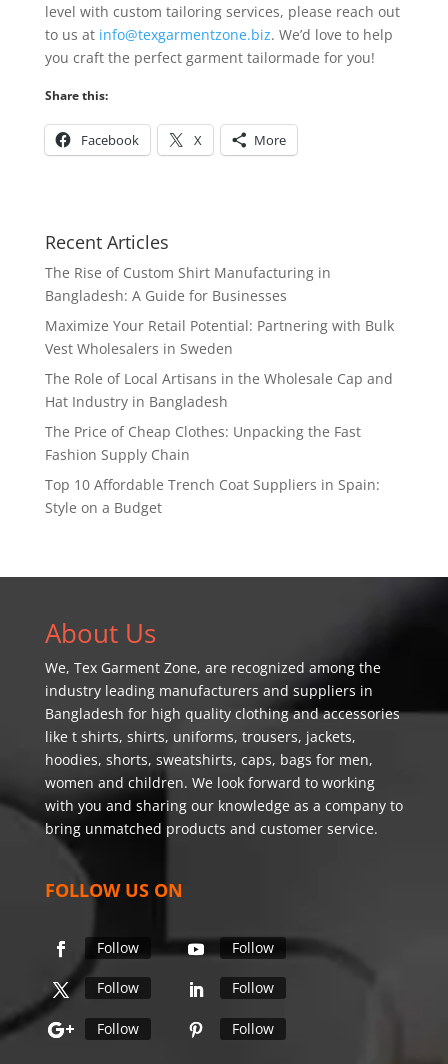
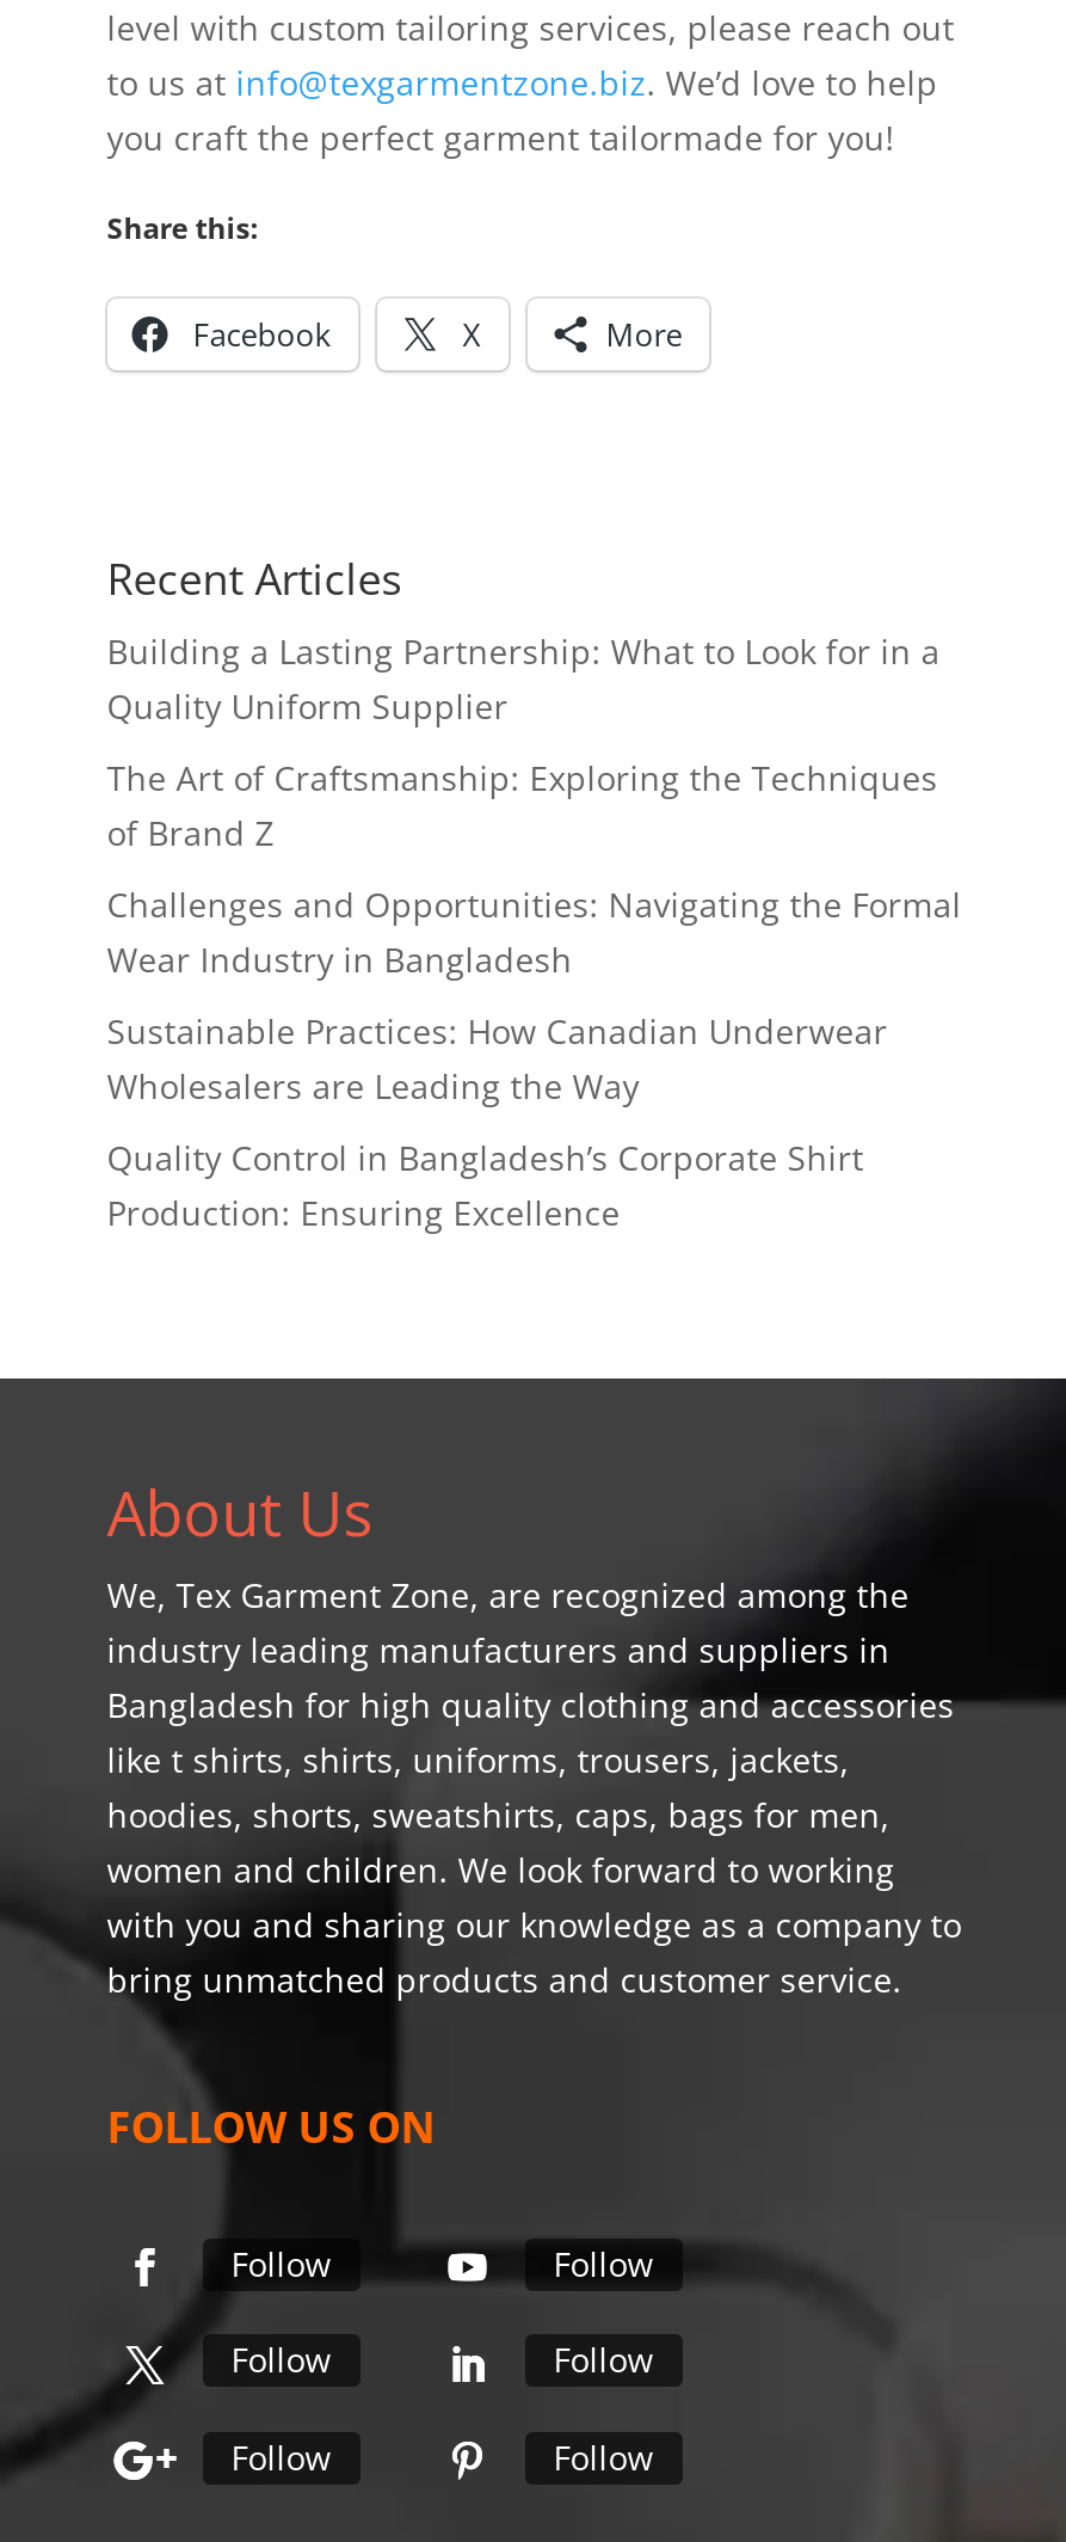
- The Rise of Custom Shirt Manufacturing in
- Bangladesh: A Guide for Businesses
+ Building a Lasting Partnership: What to Look for in a
+ Quality Uniform Supplier

- Maximize Your Retail Potential: Partnering with Bulk
- Vest Wholesalers in Sweden
+ The Art of Craftsmanship: Exploring the Techniques
+ of Brand Z

- The Role of Local Artisans in the Wholesale Cap and
- Hat Industry in Bangladesh
+ Challenges and Opportunities: Navigating the Formal
+ Wear Industry in Bangladesh

- The Price of Cheap Clothes: Unpacking the Fast
- Fashion Supply Chain
+ Sustainable Practices: How Canadian Underwear
+ Wholesalers are Leading the Way

- Top 10 Affordable Trench Coat Suppliers in Spain:
- Style on a Budget
+ Quality Control in Bangladesh’s Corporate Shirt
+ Production: Ensuring Excellence
